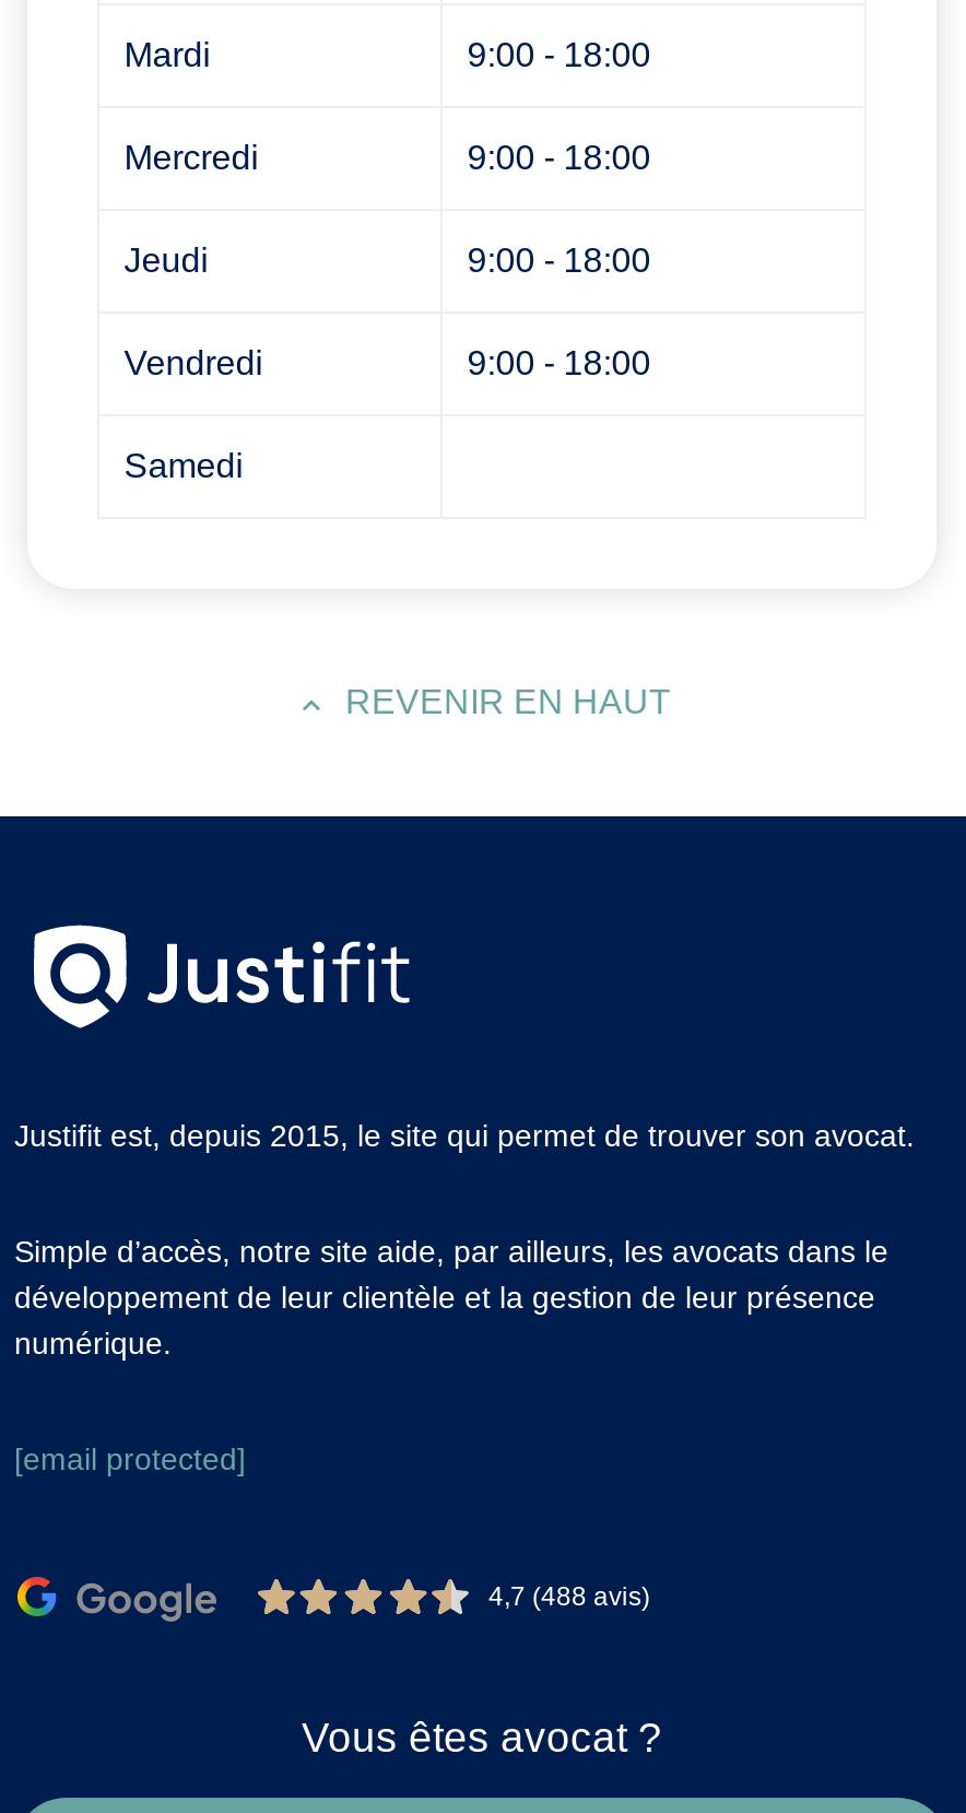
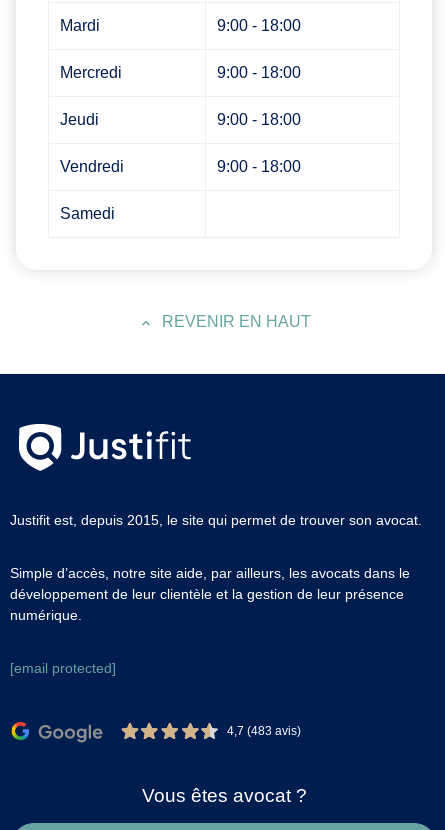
- 4,7 (488 avis)
+ 4,7 (483 avis)
